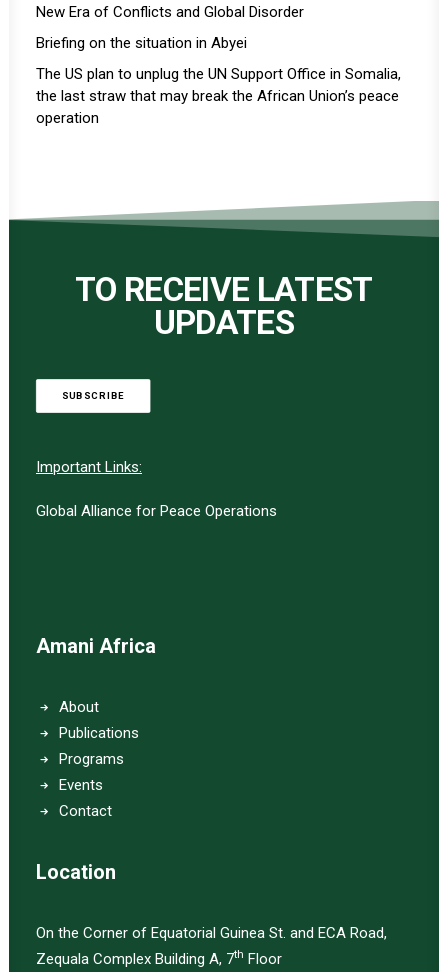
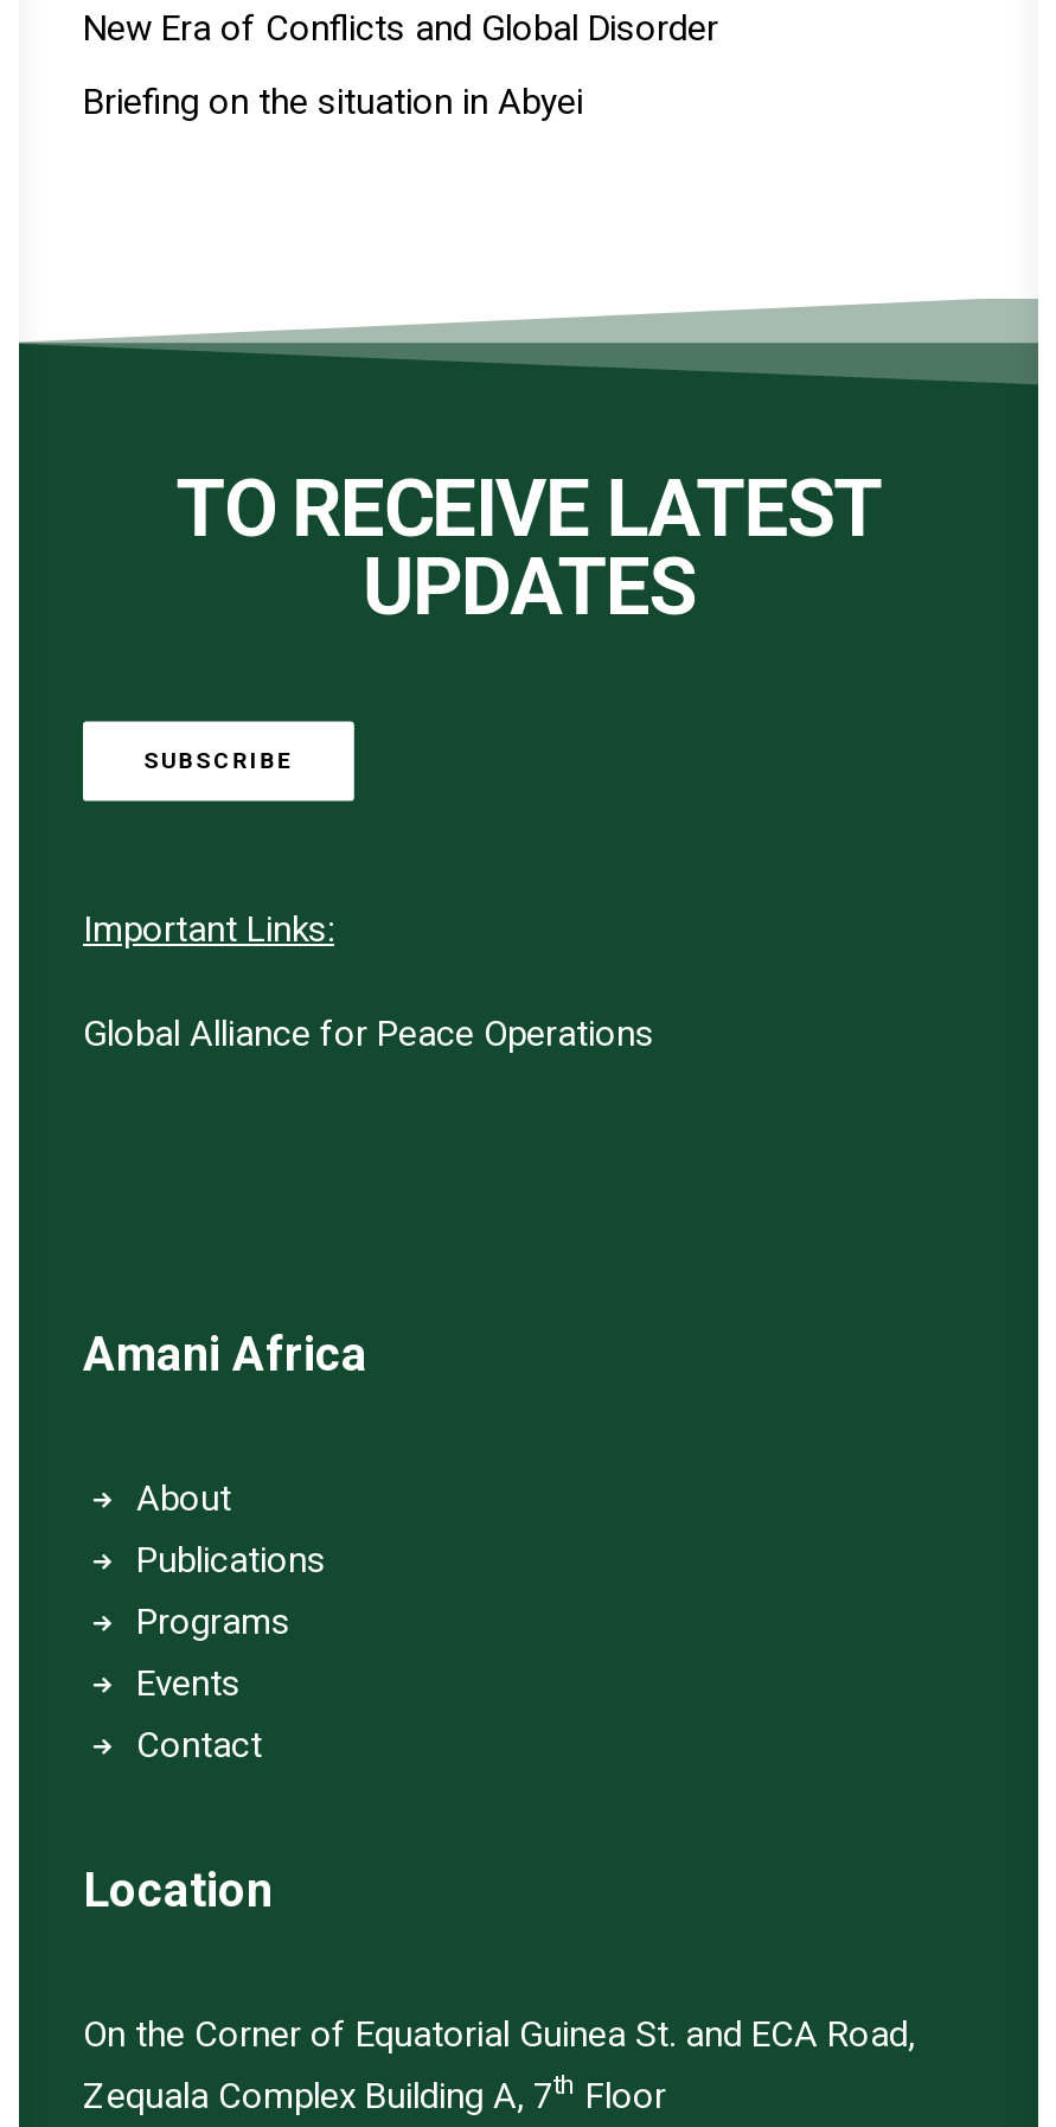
- The US plan to unplug the UN Support Office in Somalia,
- the last straw that may break the African Union’s peace
- operation
